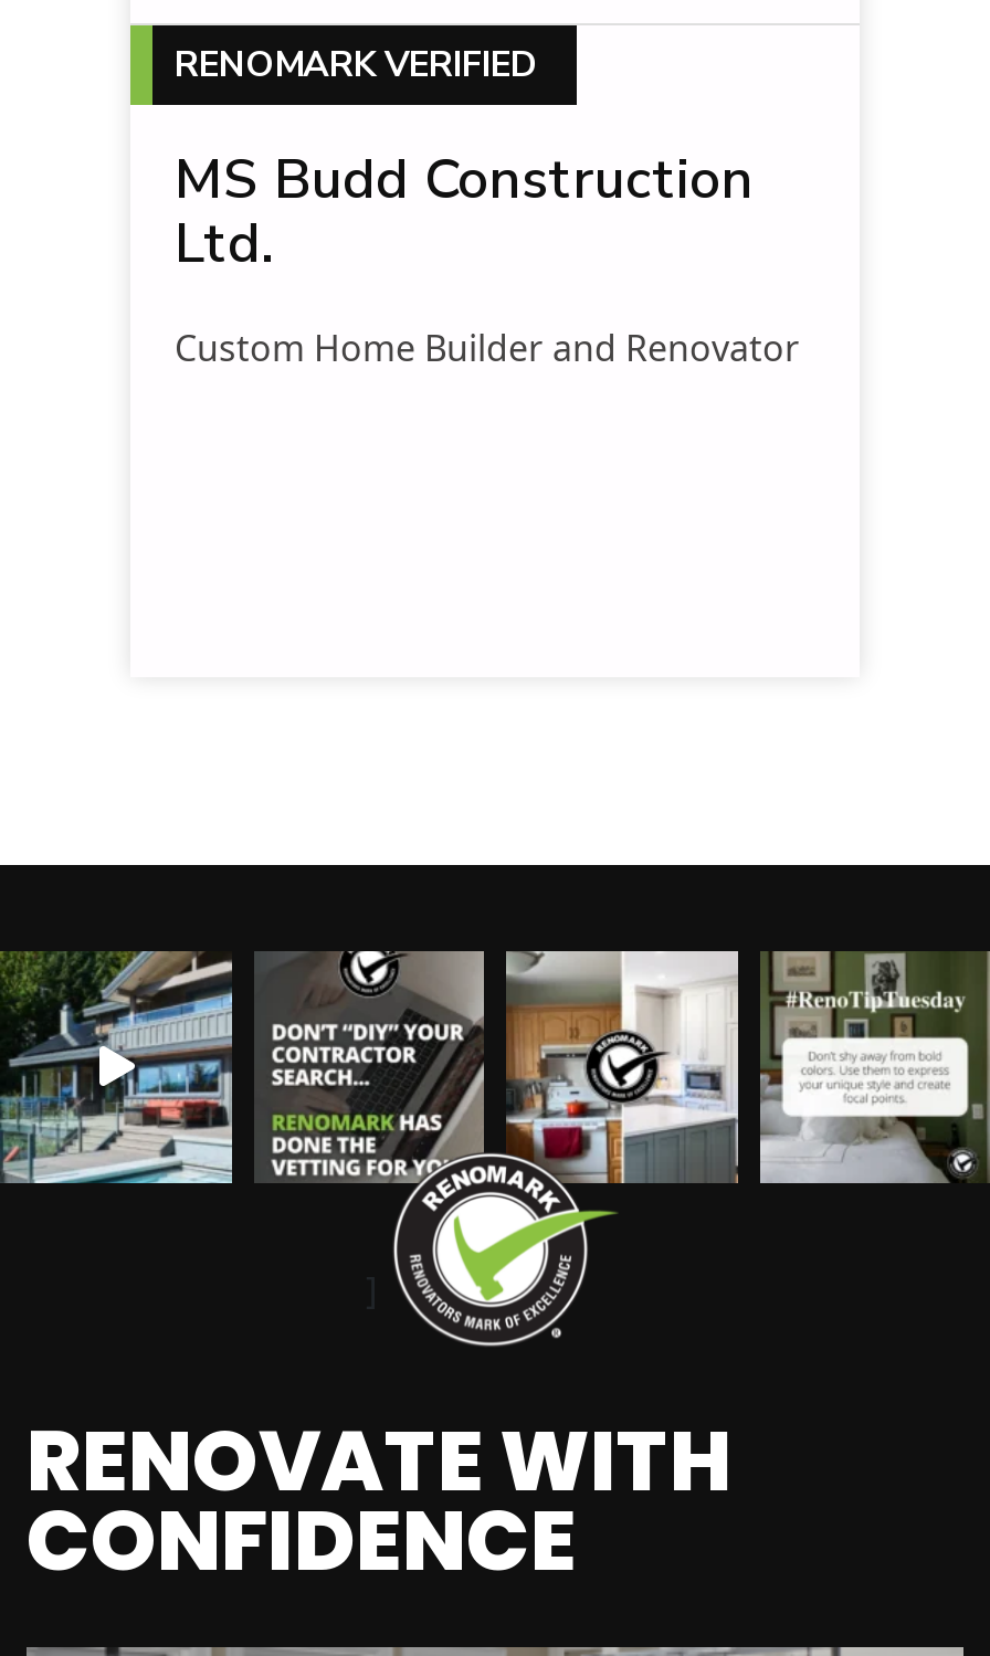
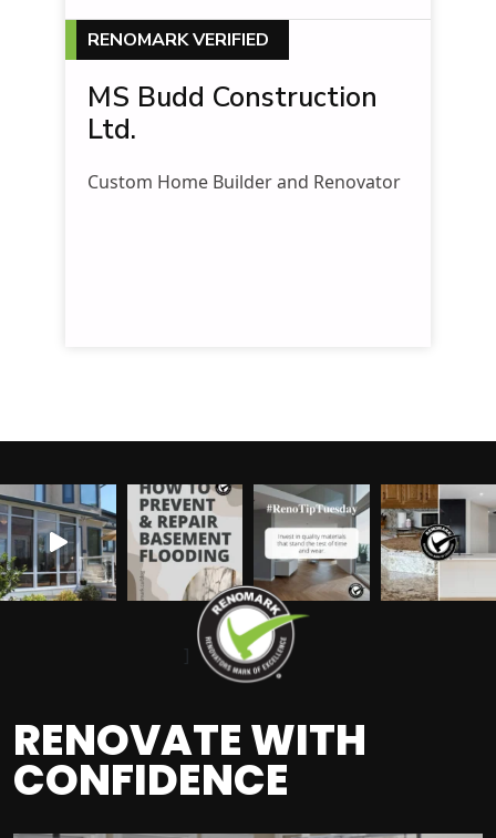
- [image]
+ [image]

- [image]
+ [image]

- [image]
+ [image]

- [image]
+ [image]
